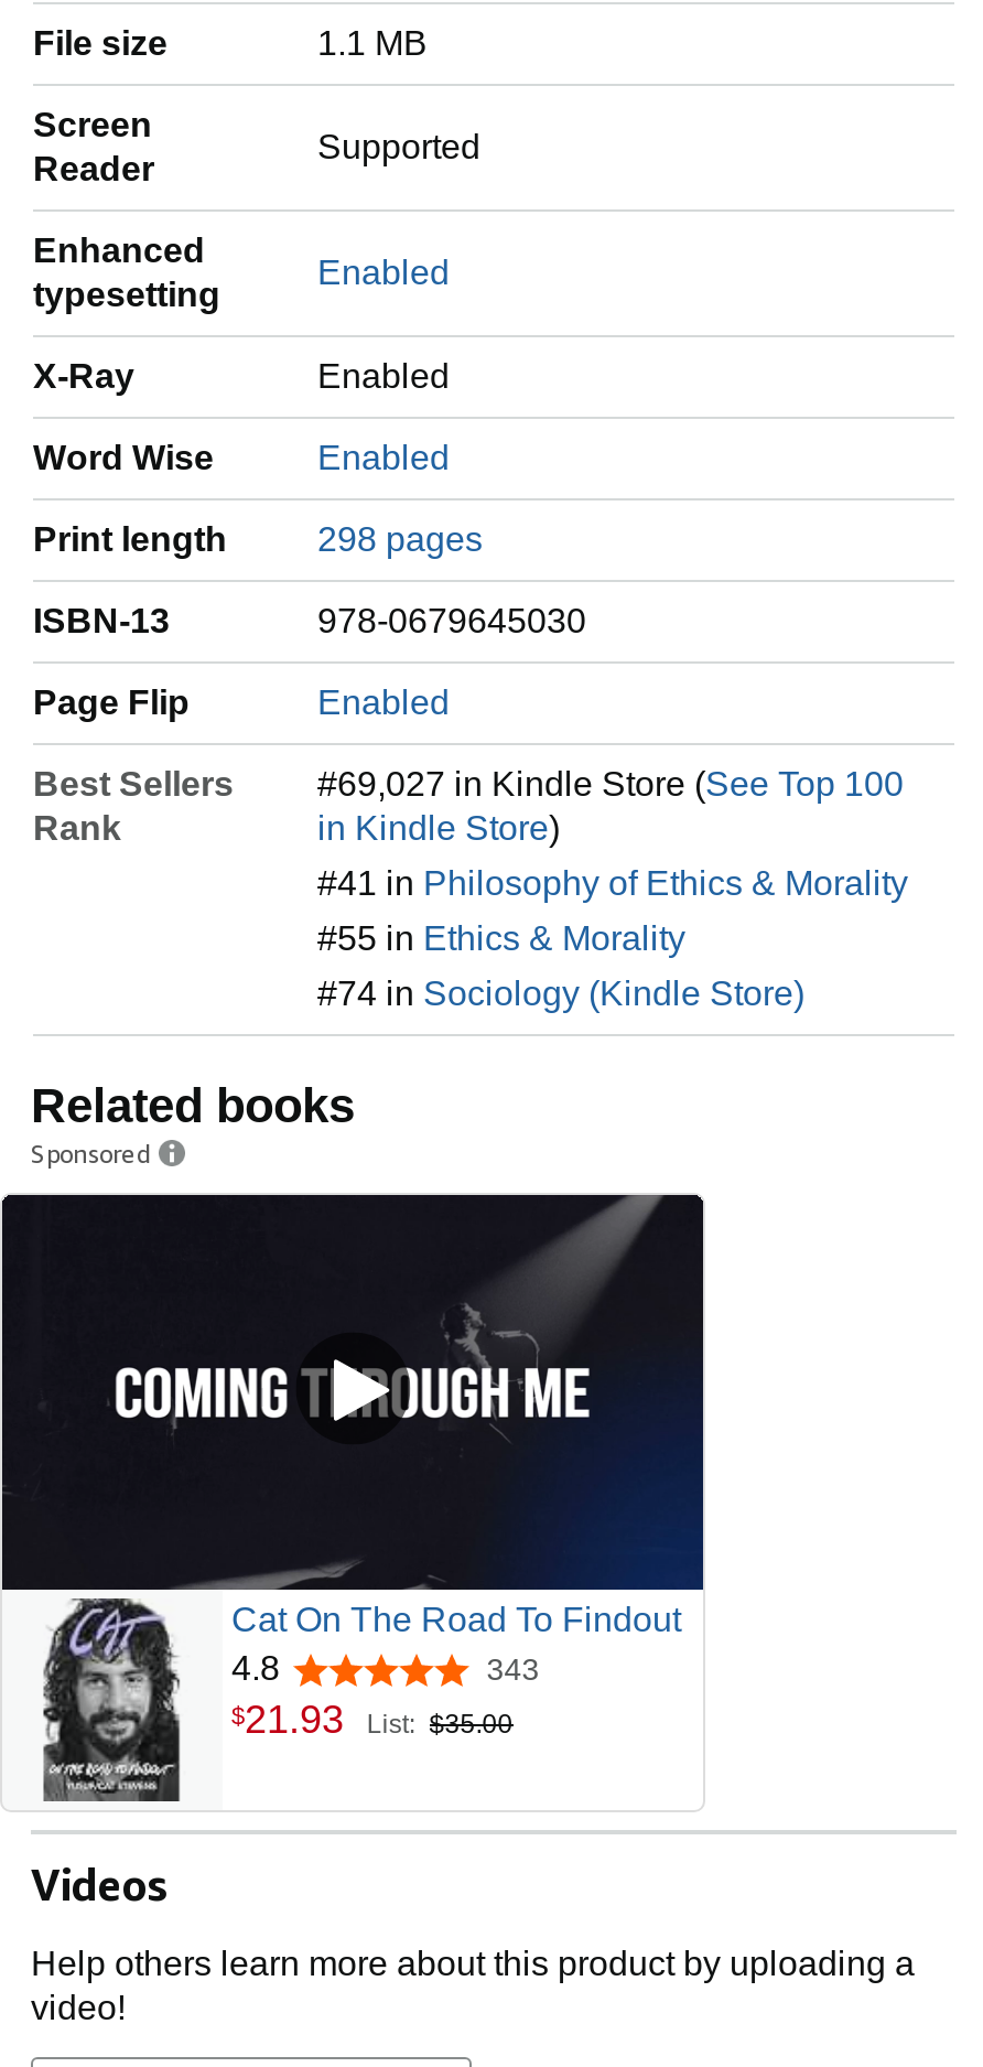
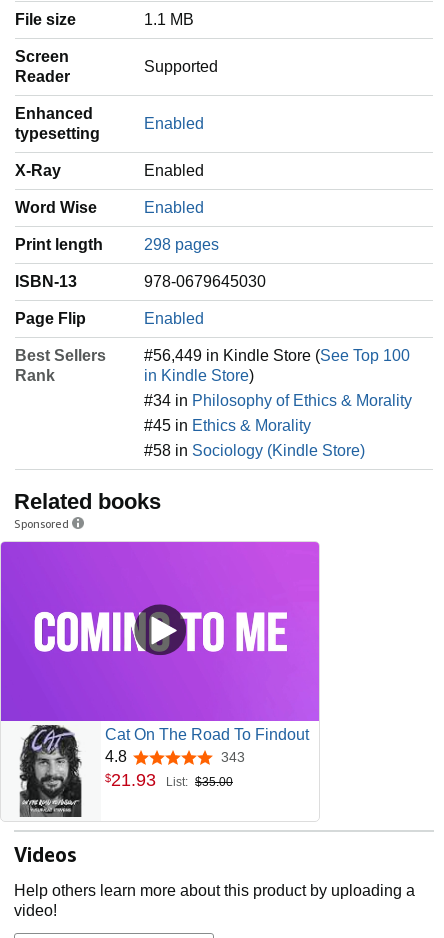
- #69,027 in Kindle Store (See Top 100
+ #56,449 in Kindle Store (See Top 100

- #41 in Philosophy of Ethics & Morality
+ #34 in Philosophy of Ethics & Morality

- #55 in Ethics & Morality
+ #45 in Ethics & Morality

- #74 in Sociology (Kindle Store)
+ #58 in Sociology (Kindle Store)

- [image]
+ [image]
